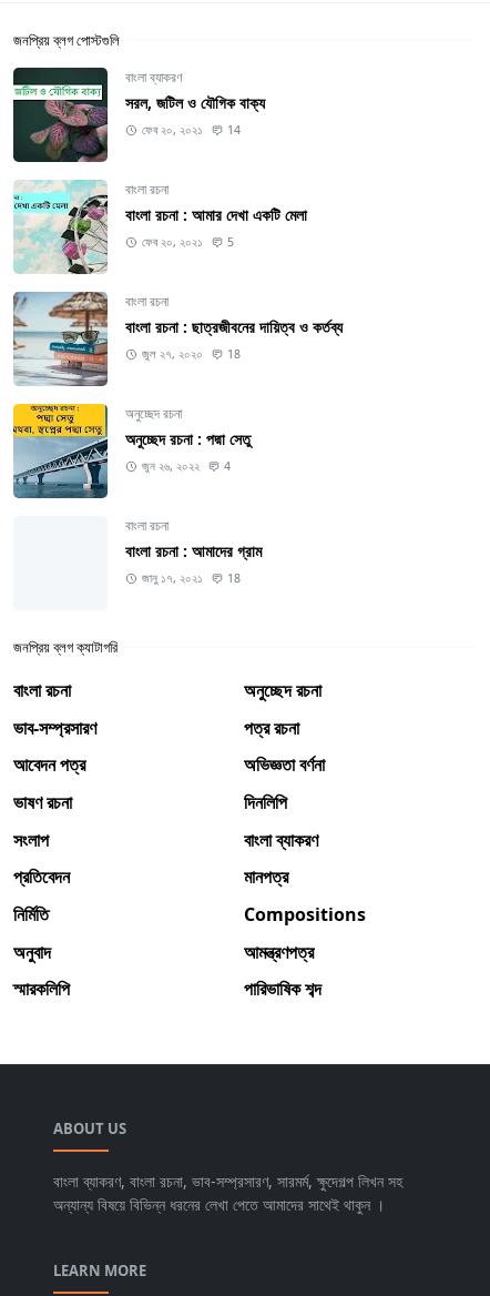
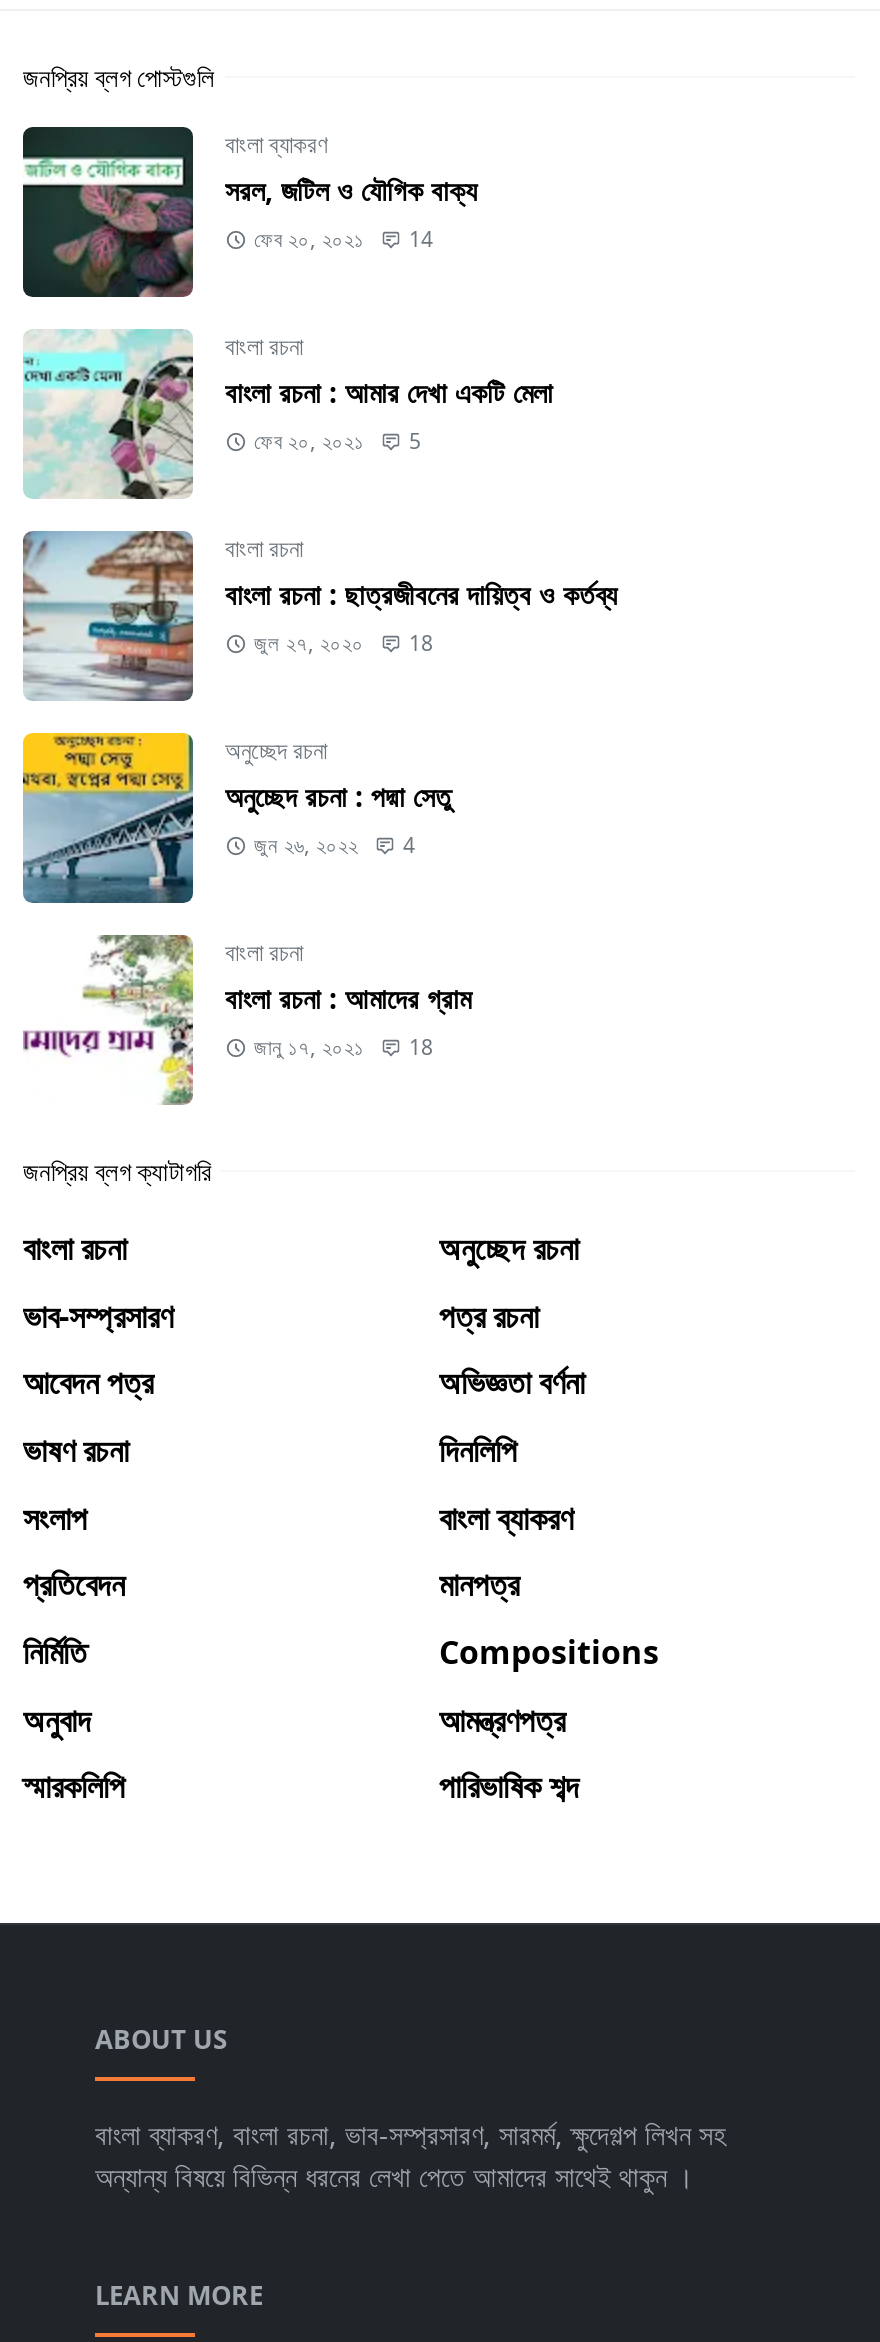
+ [image]
